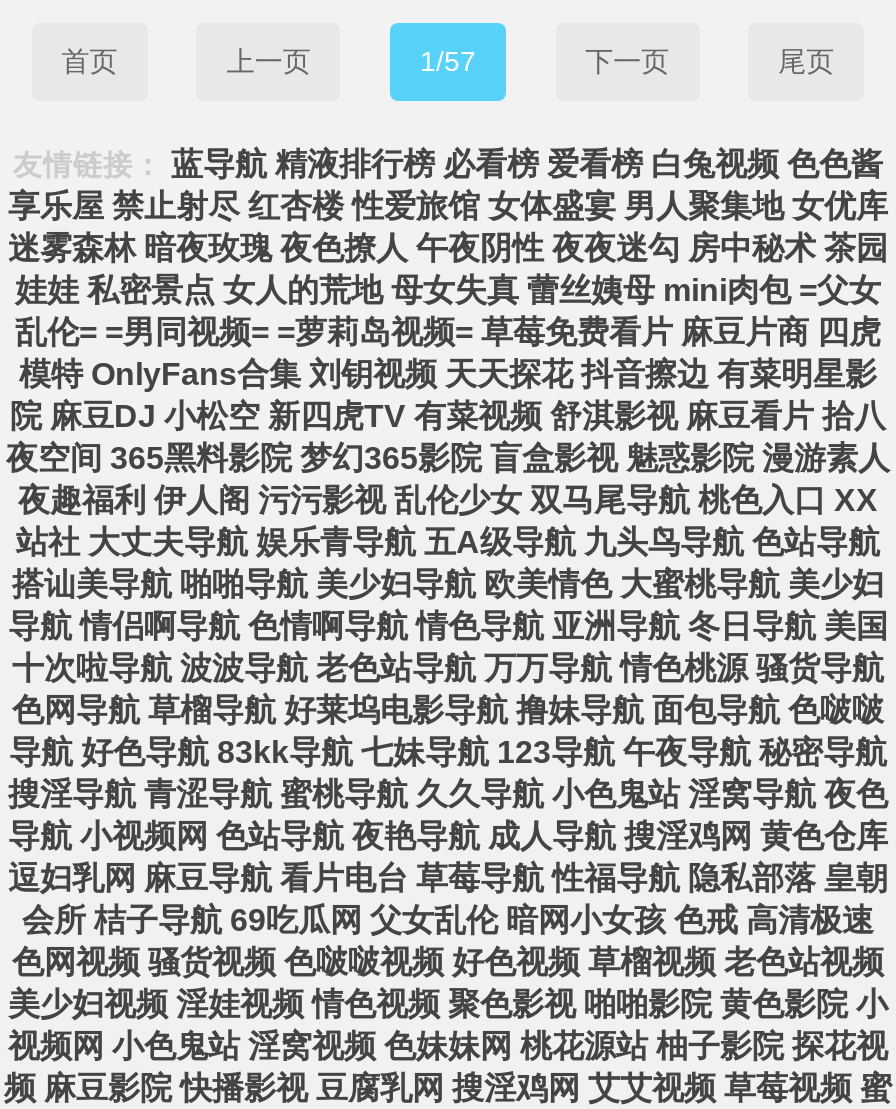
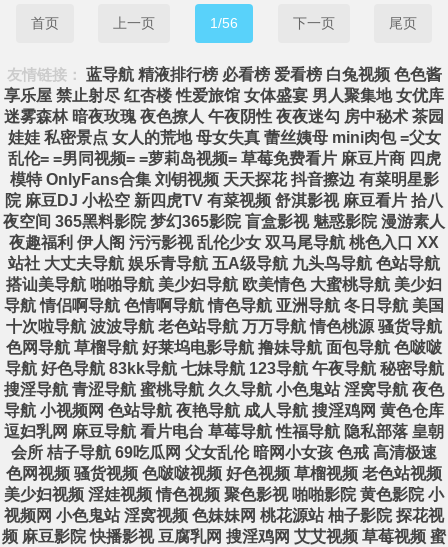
- 1/57
+ 1/56
